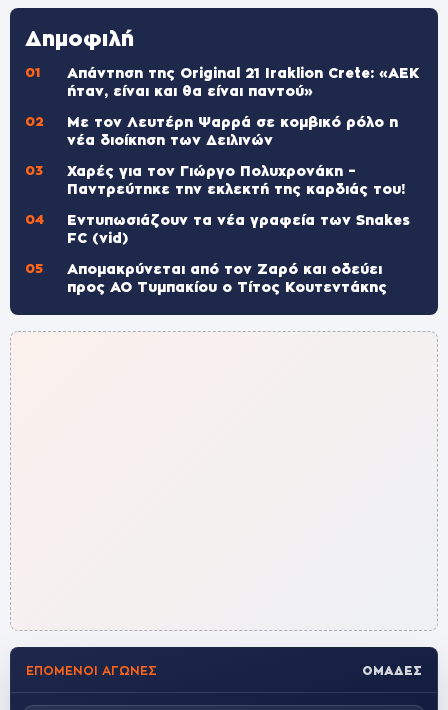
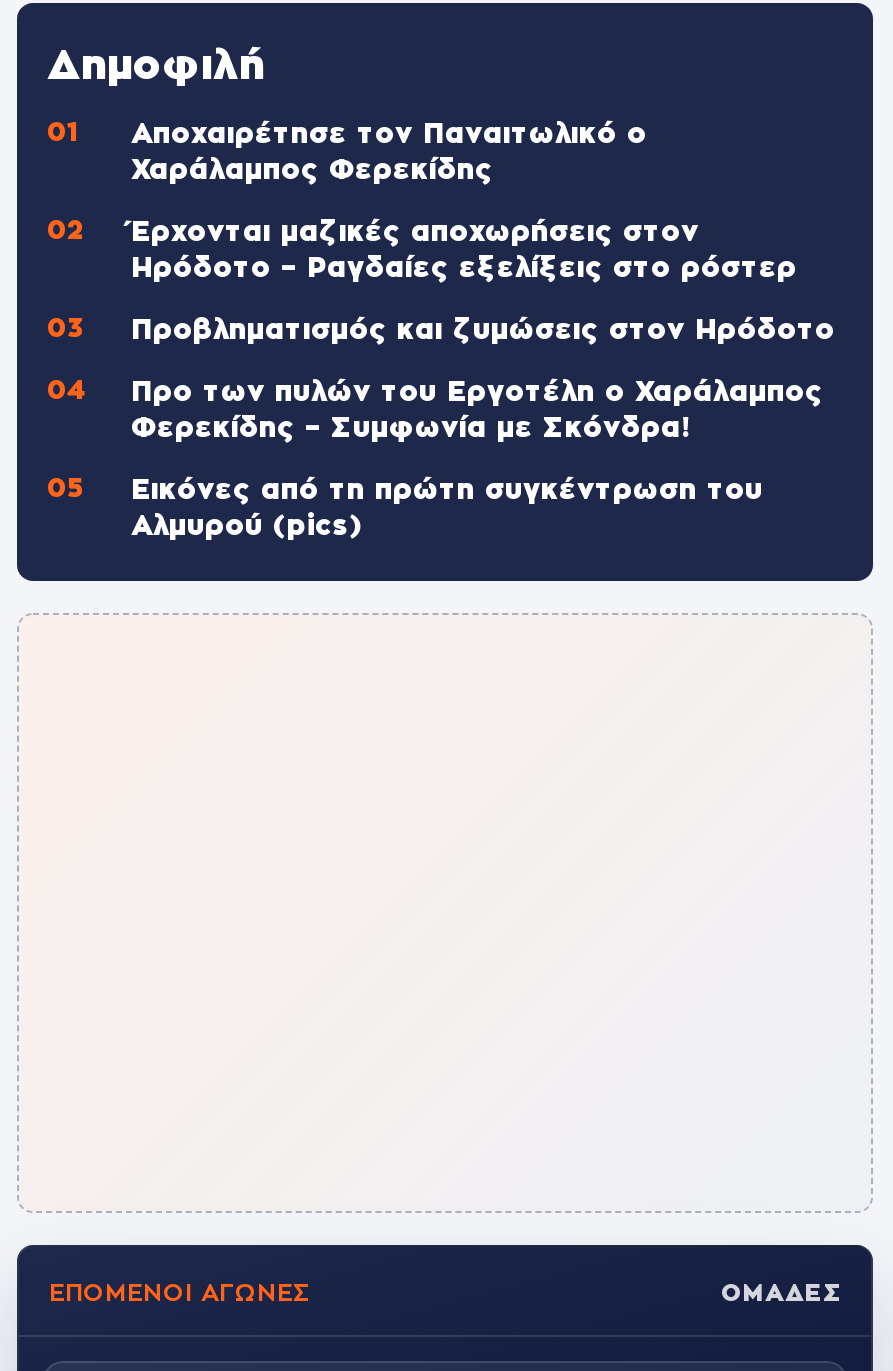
- Απάντηση της Original 21 Iraklion Crete: «ΑΕΚ
- ήταν, είναι και θα είναι παντού»
+ Αποχαιρέτησε τον Παναιτωλικό ο
+ Χαράλαμπος Φερεκίδης

- Με τον Λευτέρη Ψαρρά σε κομβικό ρόλο η
- νέα διοίκηση των Δειλινών
+ Έρχονται μαζικές αποχωρήσεις στον
+ Ηρόδοτο – Ραγδαίες εξελίξεις στο ρόστερ

- Χαρές για τον Γιώργο Πολυχρονάκη –
- Παντρεύτηκε την εκλεκτή της καρδιάς του!
+ Προβληματισμός και ζυμώσεις στον Ηρόδοτο

- Εντυπωσιάζουν τα νέα γραφεία των Snakes
- FC (vid)
+ Προ των πυλών του Εργοτέλη ο Χαράλαμπος
+ Φερεκίδης – Συμφωνία με Σκόνδρα!

- Απομακρύνεται από τον Ζαρό και οδεύει
- προς ΑΟ Τυμπακίου ο Τίτος Κουτεντάκης
+ Εικόνες από τη πρώτη συγκέντρωση του
+ Αλμυρού (pics)
